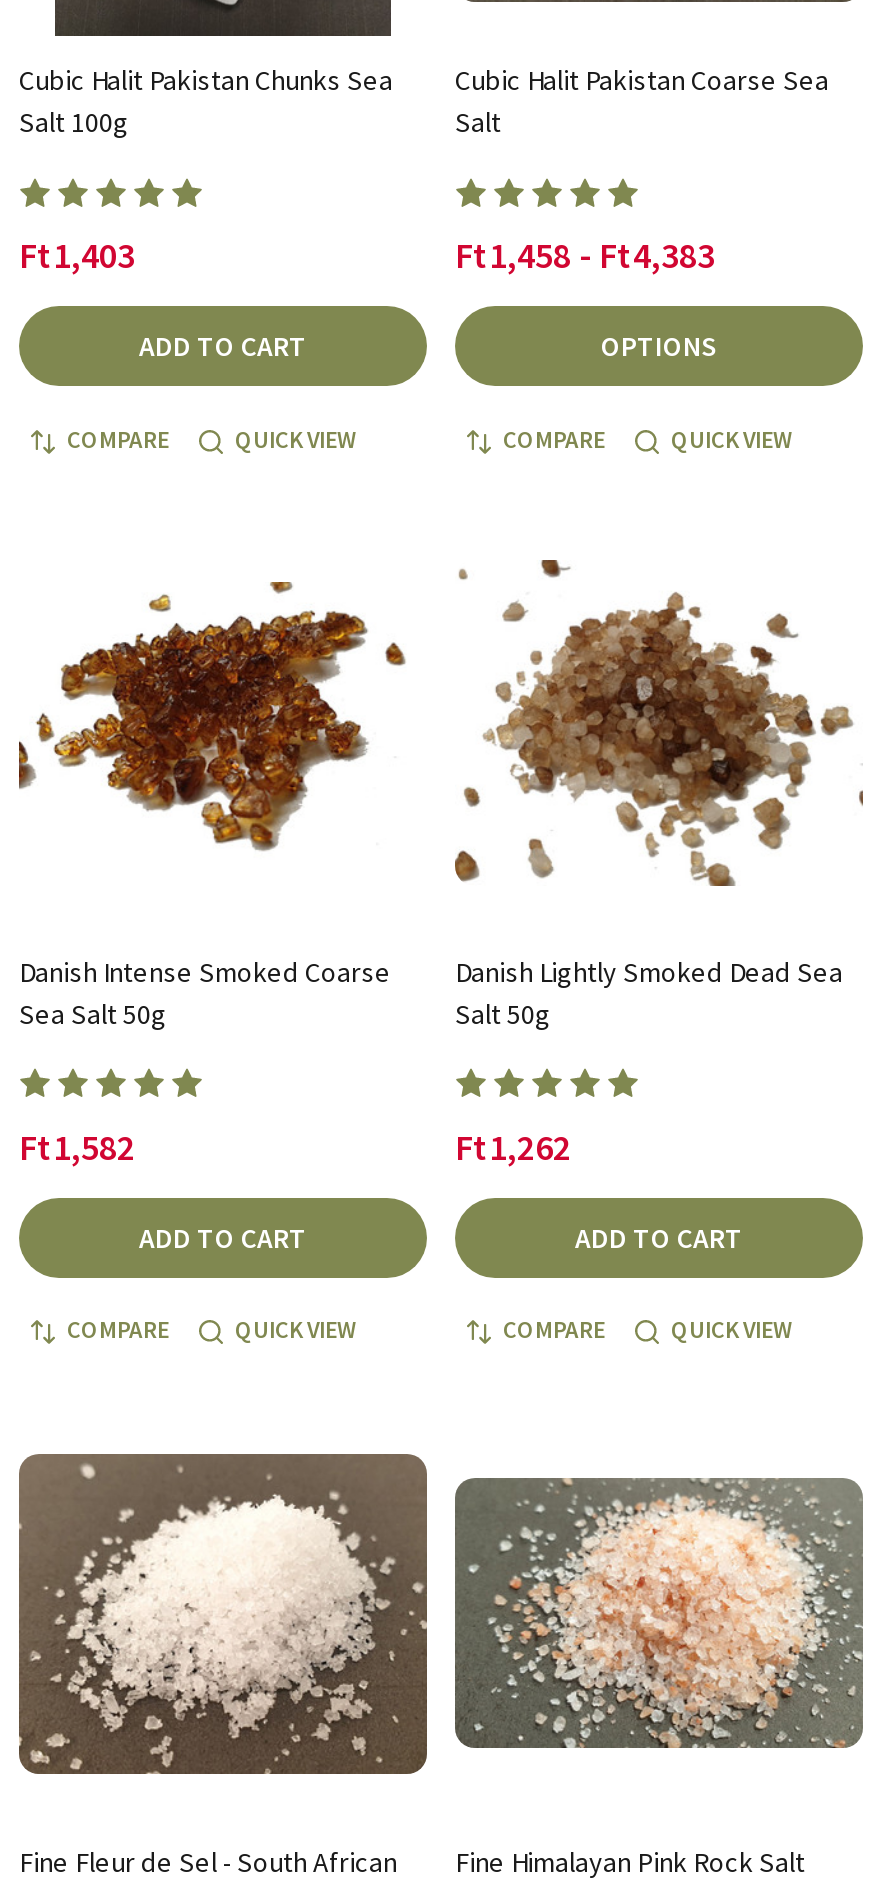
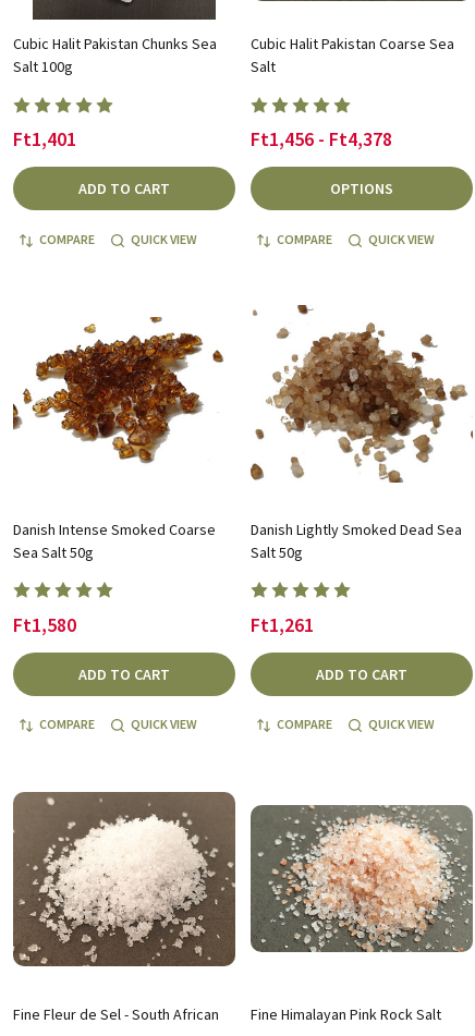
- Ft1,403
+ Ft1,401

- Ft1,458 - Ft4,383
+ Ft1,456 - Ft4,378

- Ft1,582
+ Ft1,580

- Ft1,262
+ Ft1,261
